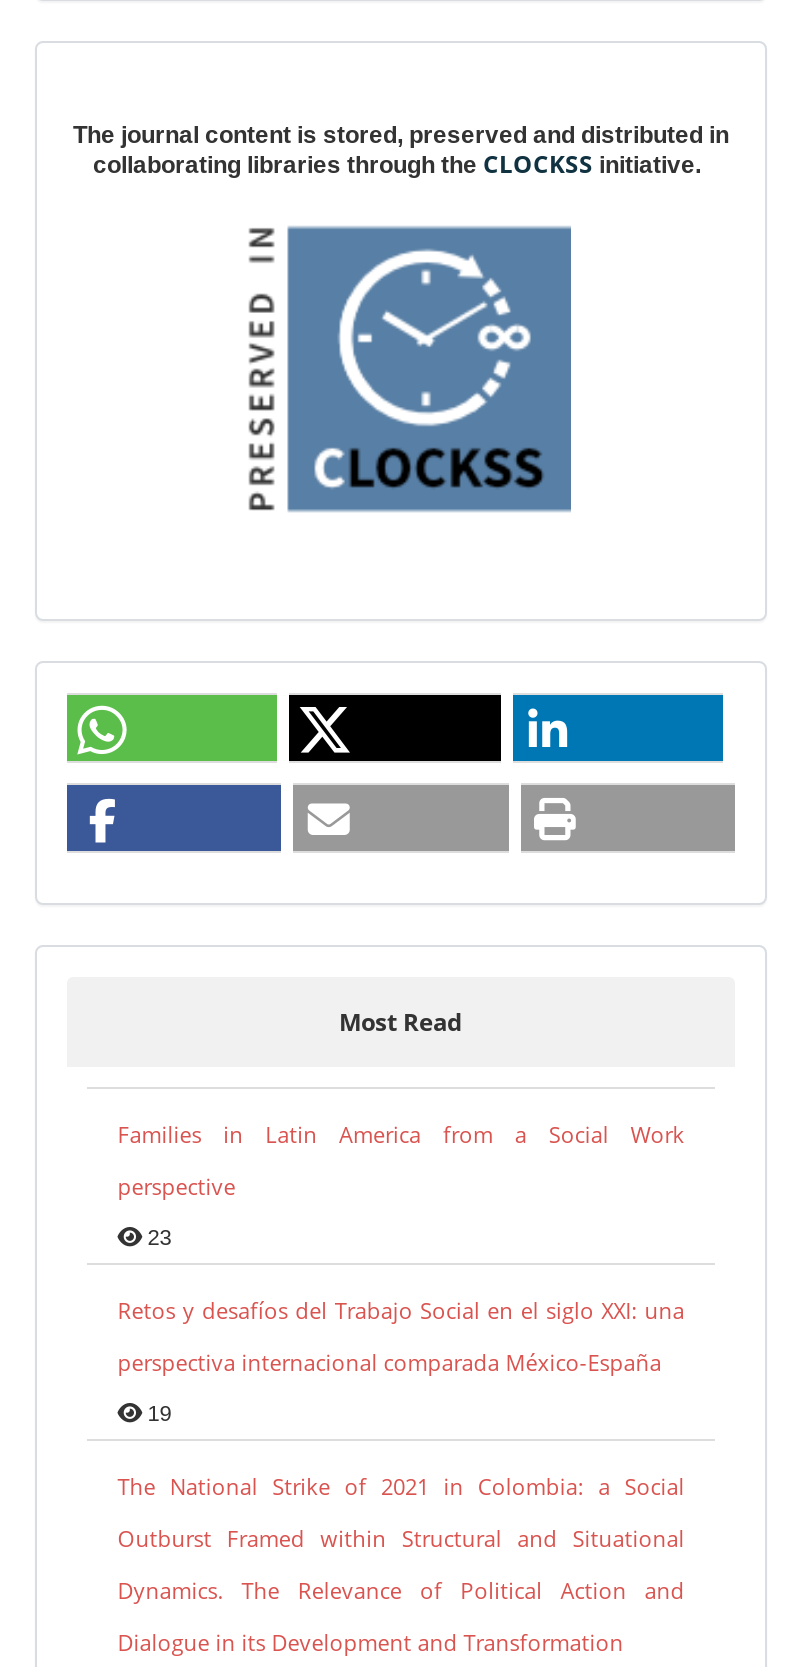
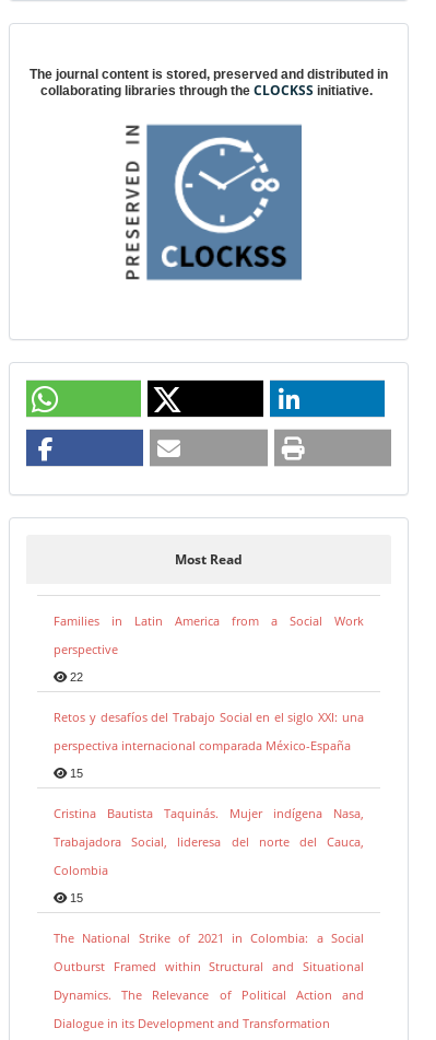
- 23
+ 22

- 19
+ 15
+ Cristina Bautista Taquinás. Mujer indígena Nasa,
+ Trabajadora Social, lideresa del norte del Cauca,
+ Colombia
+ 15
